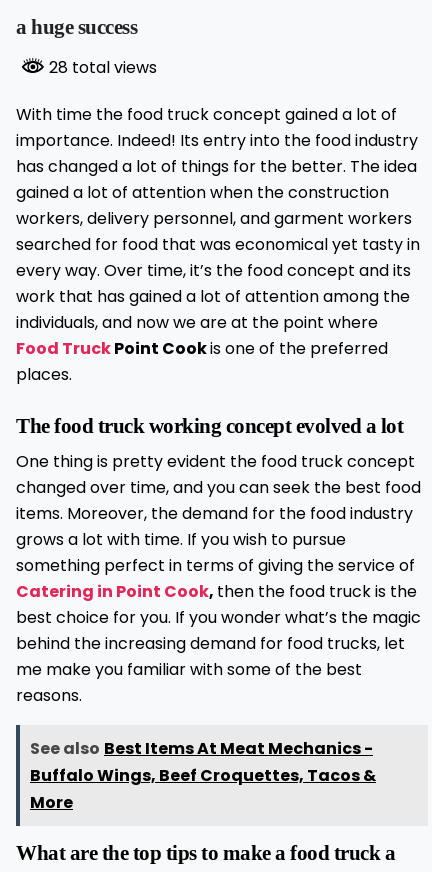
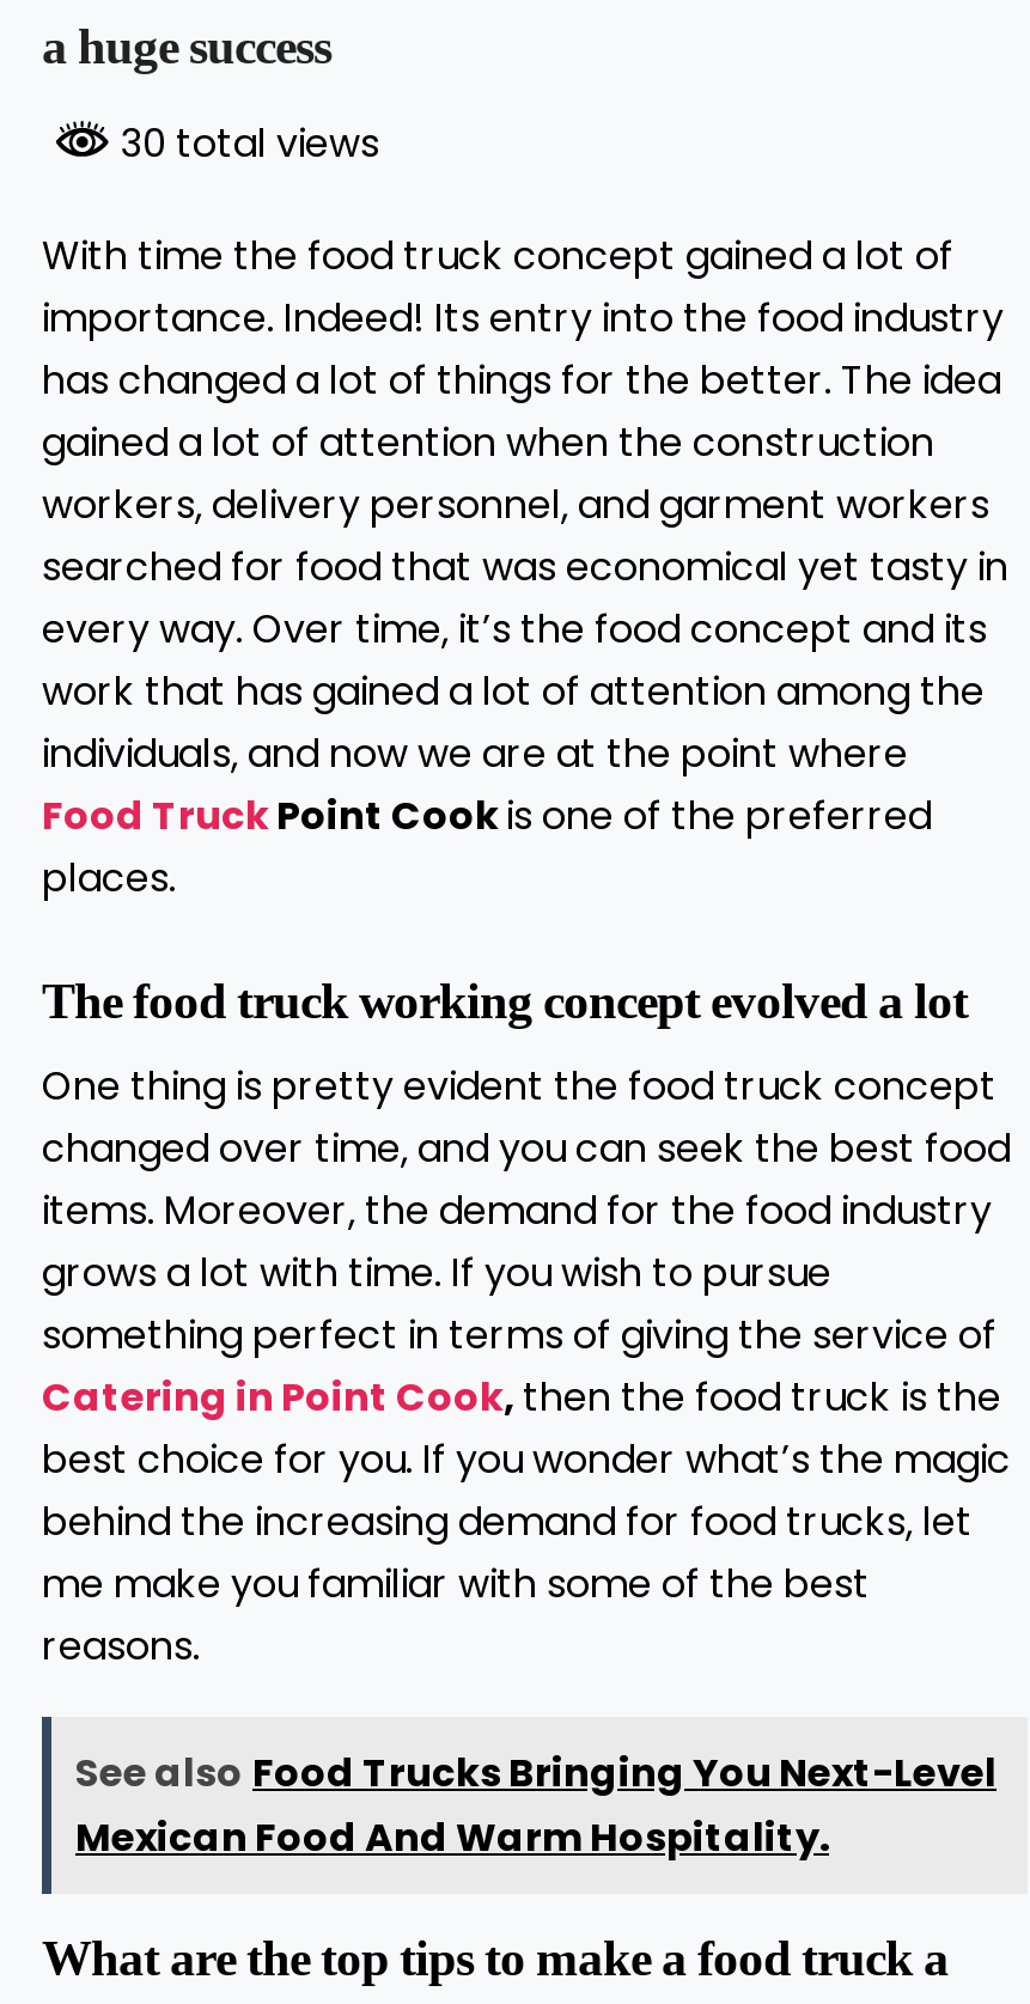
- 28 total views
+ 30 total views

- See also Best Items At Meat Mechanics -
- Buffalo Wings, Beef Croquettes, Tacos &
- More
+ See also Food Trucks Bringing You Next-Level
+ Mexican Food And Warm Hospitality.
